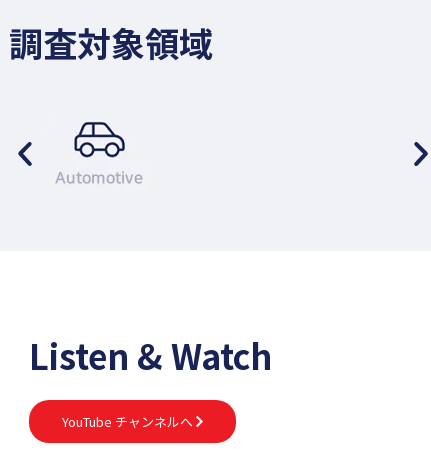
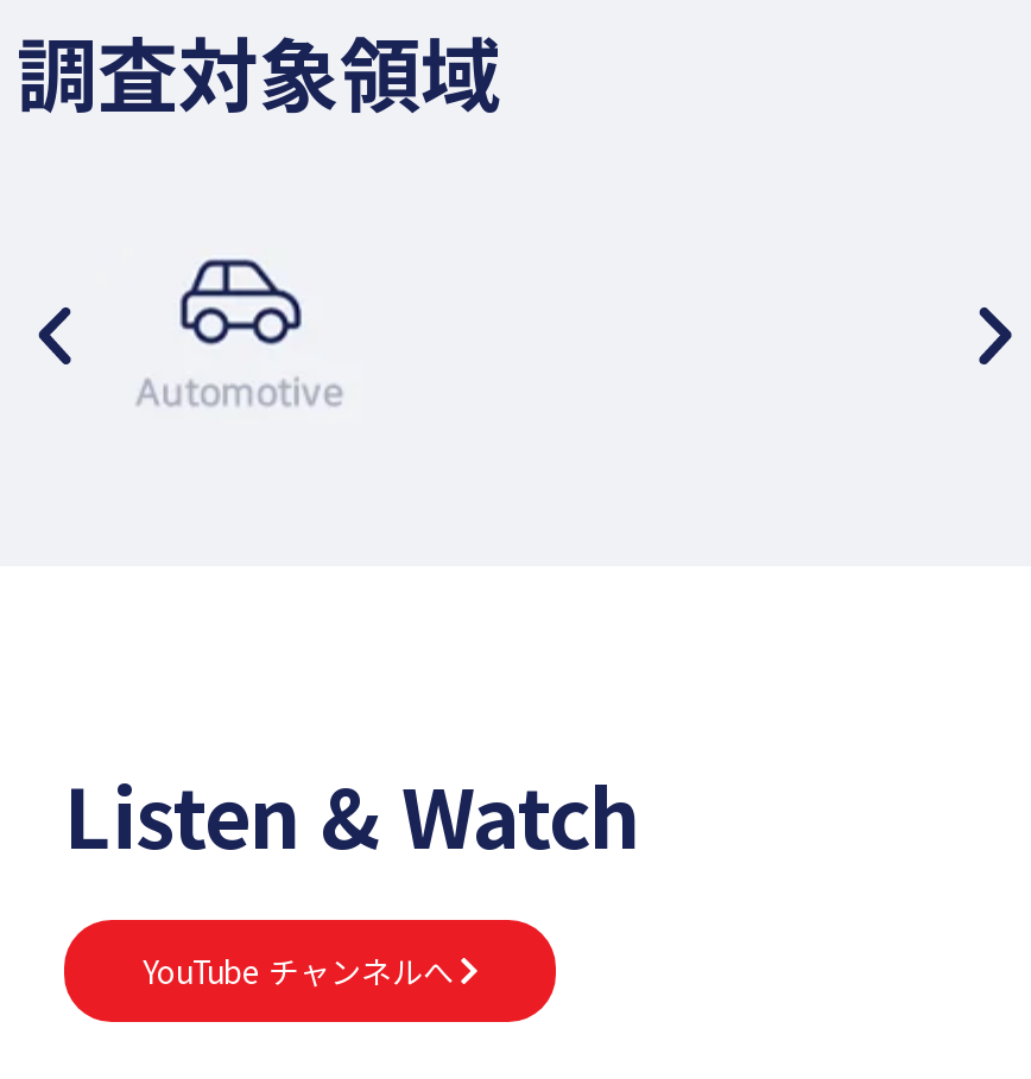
- [image]
+ [image]
